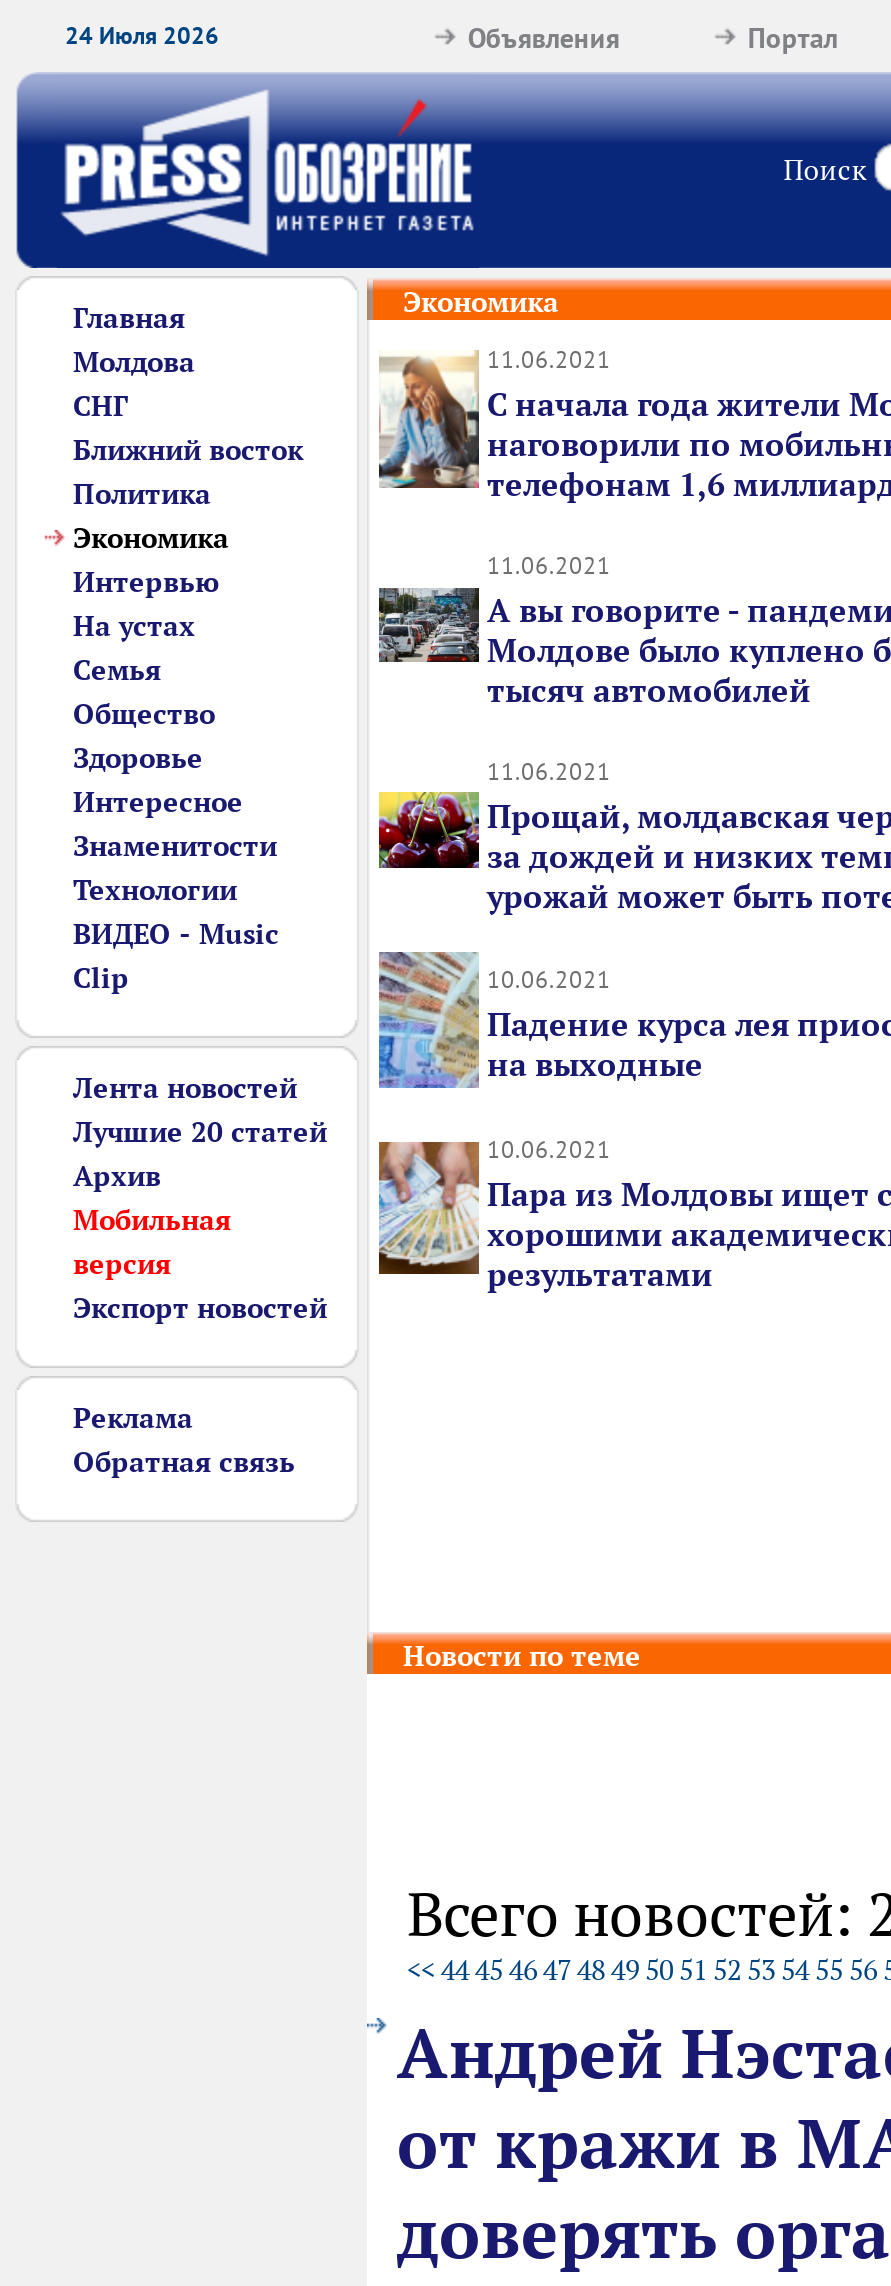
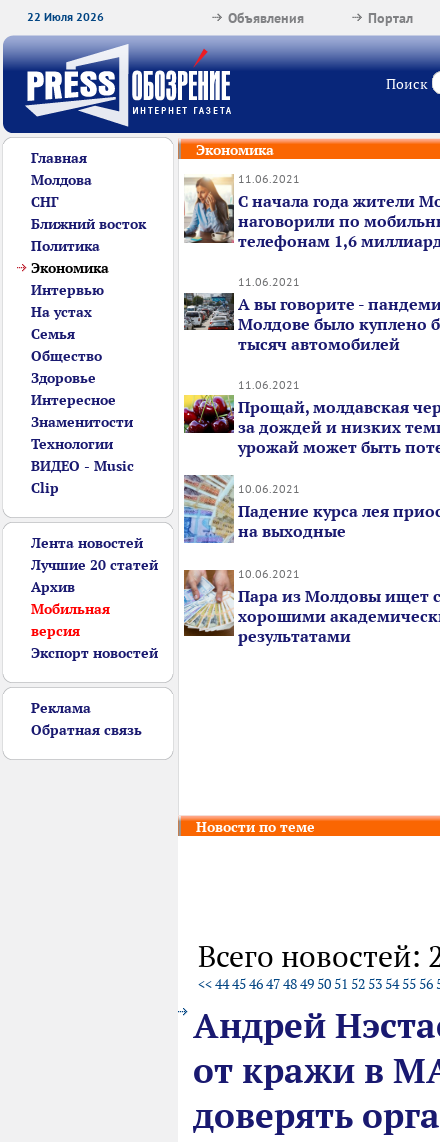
- 24 Июля 2026
+ 22 Июля 2026
